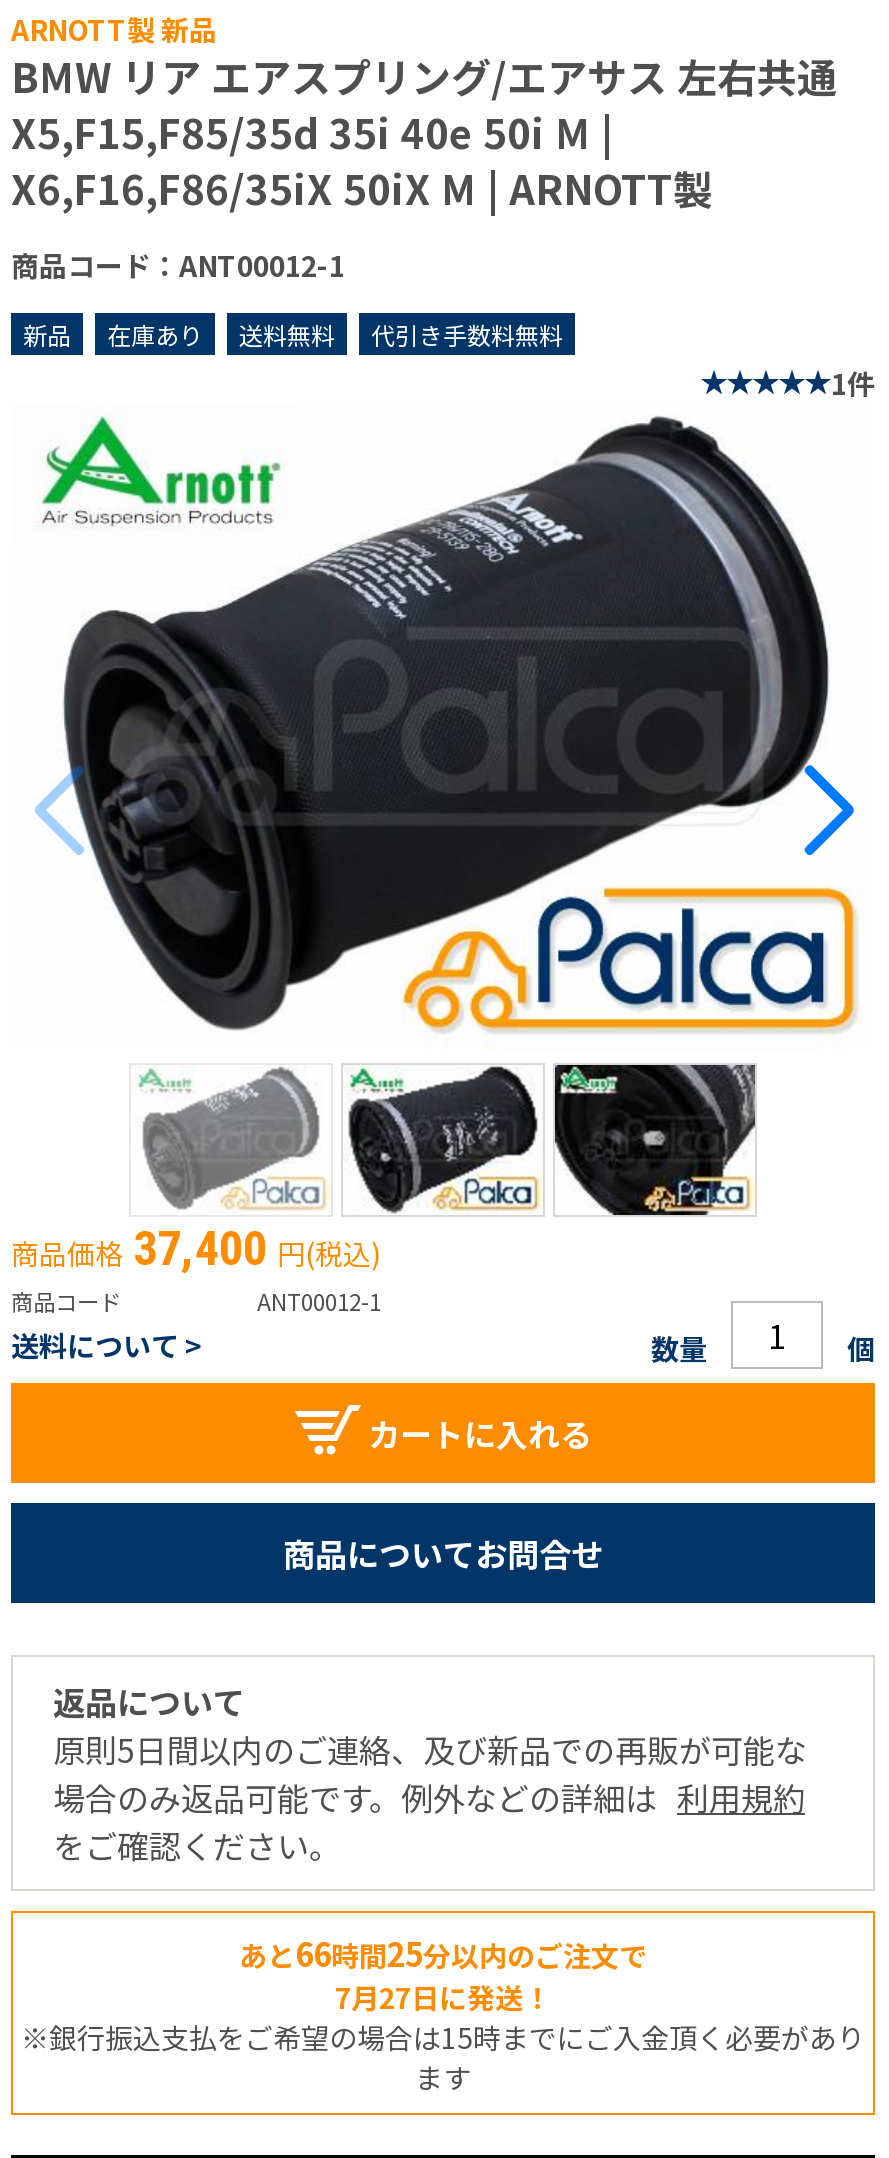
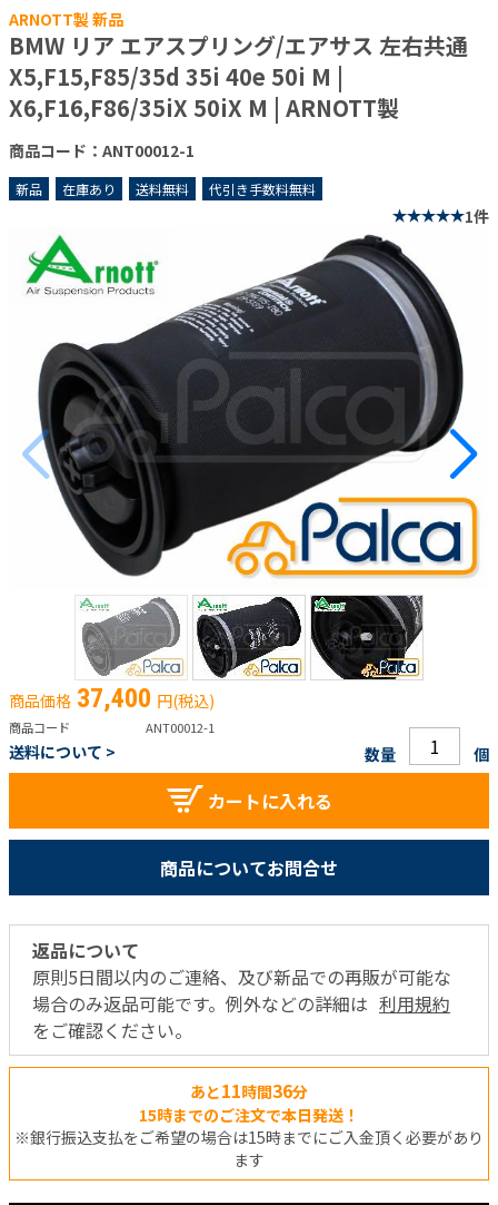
- あと66時間25分以内のご注文で
- 7月27日に発送！
+ あと11時間36分
+ 15時までのご注文で本日発送！
